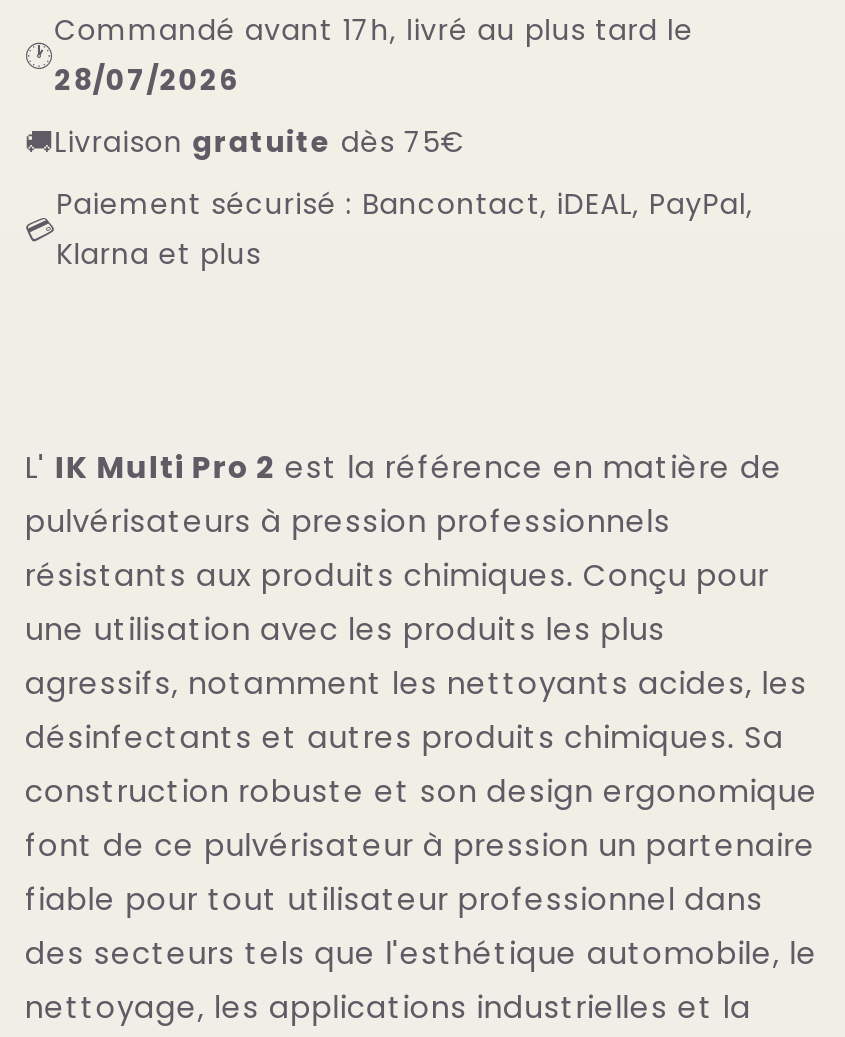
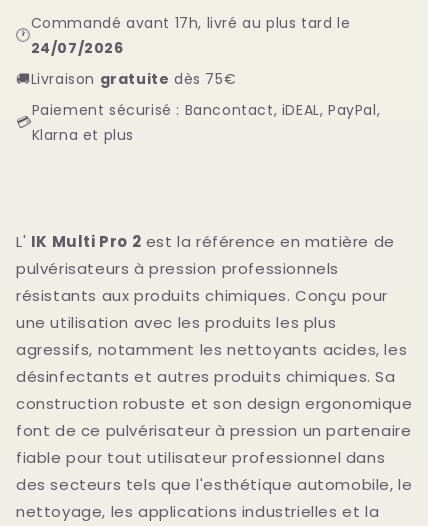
- 28/07/2026
+ 24/07/2026
